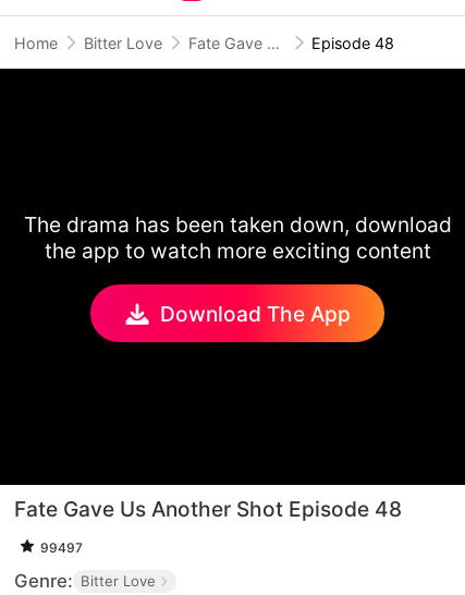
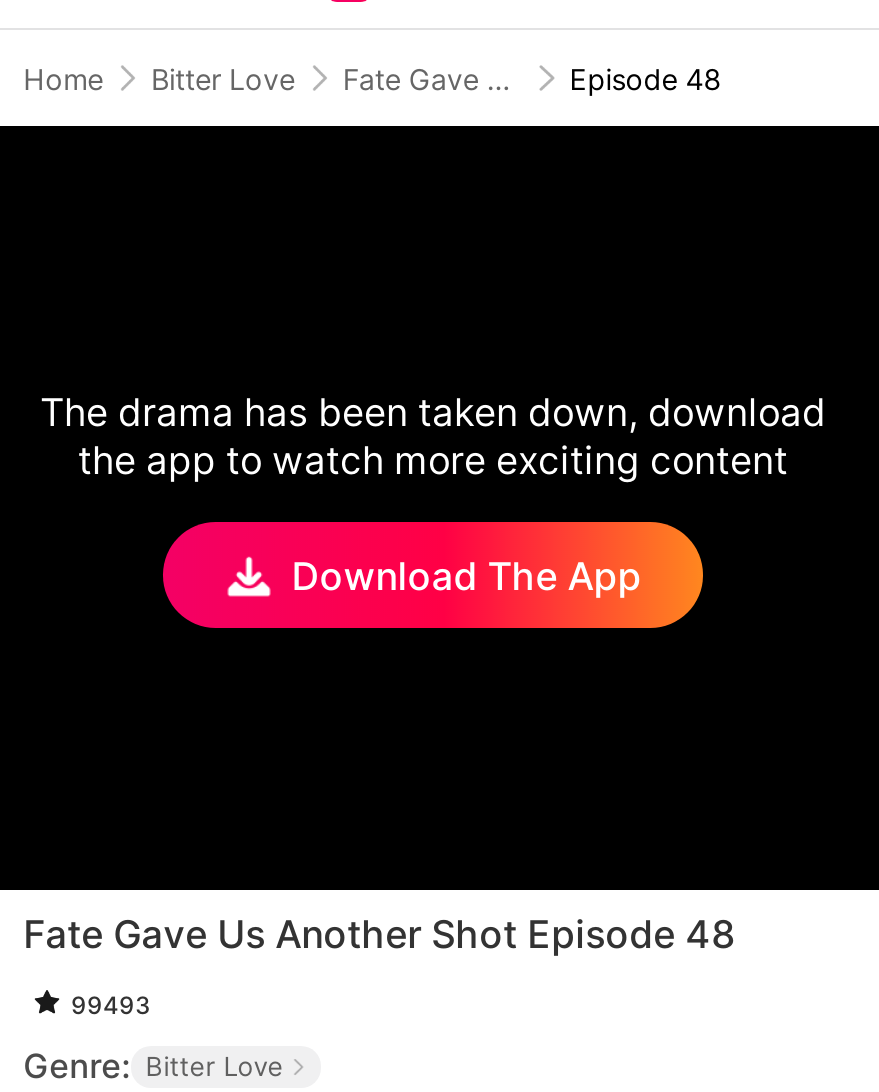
- 99497
+ 99493
